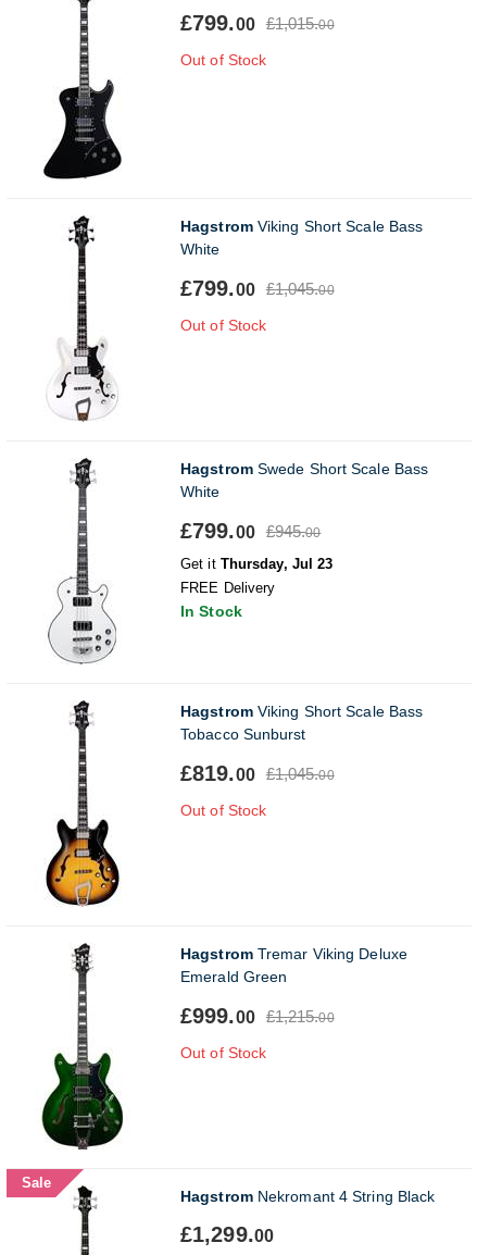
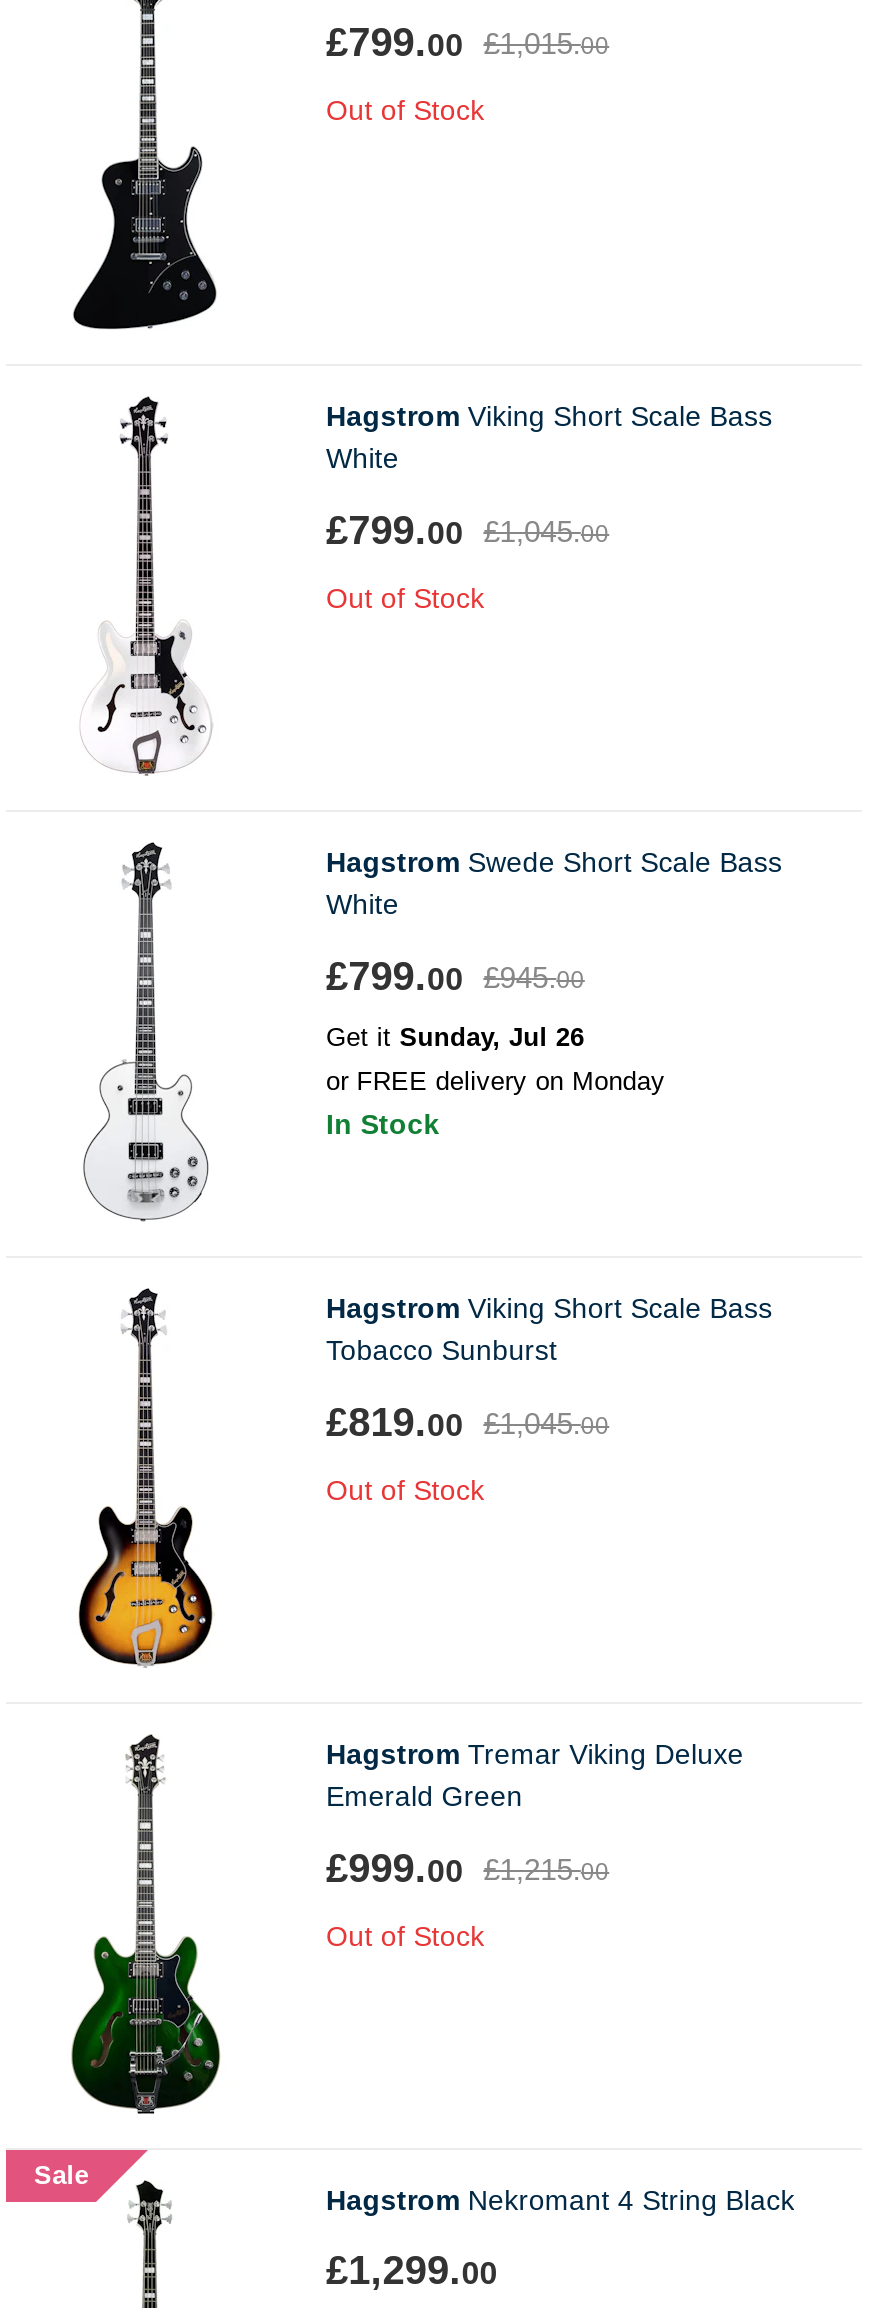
- Get it Thursday, Jul 23
+ Get it Sunday, Jul 26

- FREE Delivery
+ or FREE delivery on Monday
